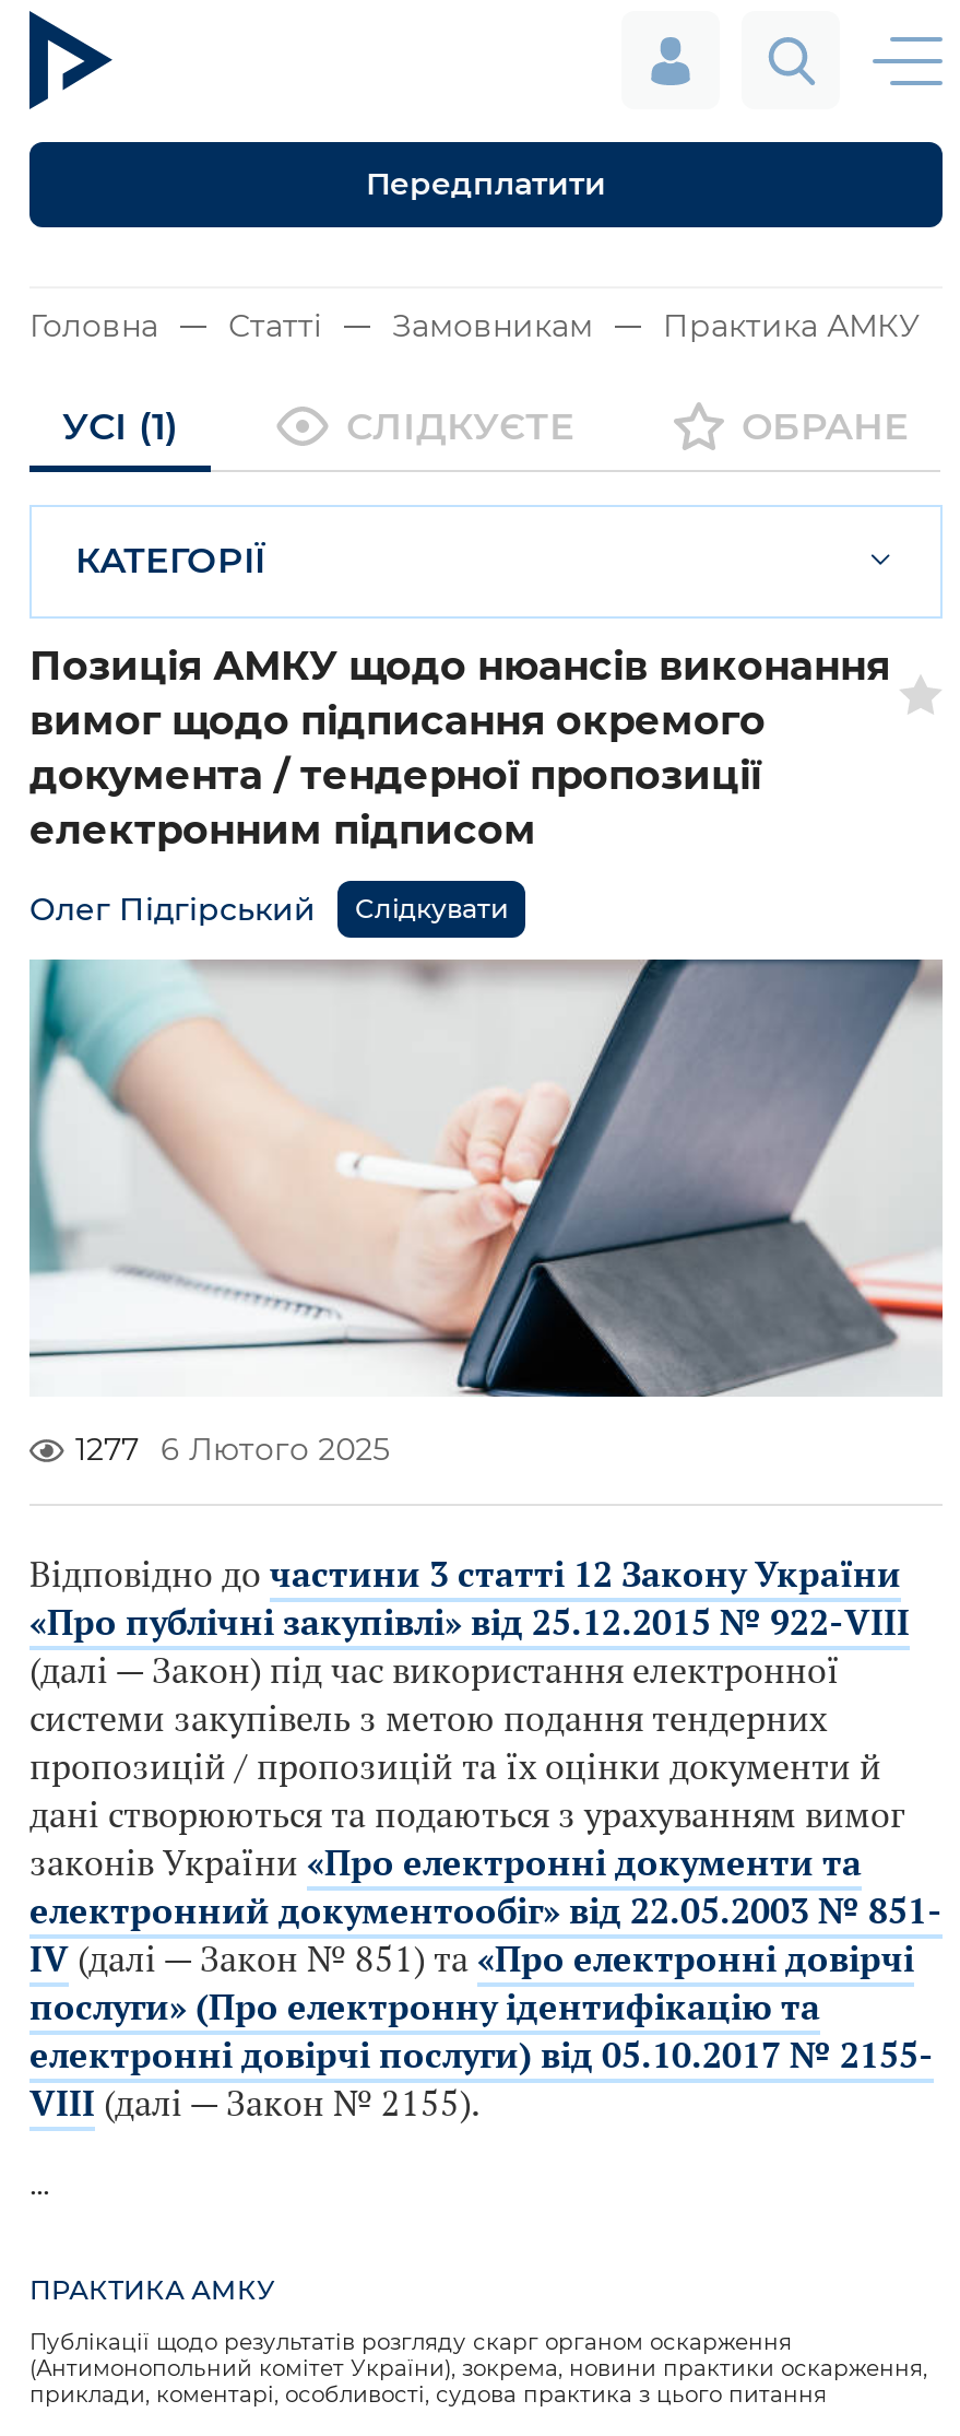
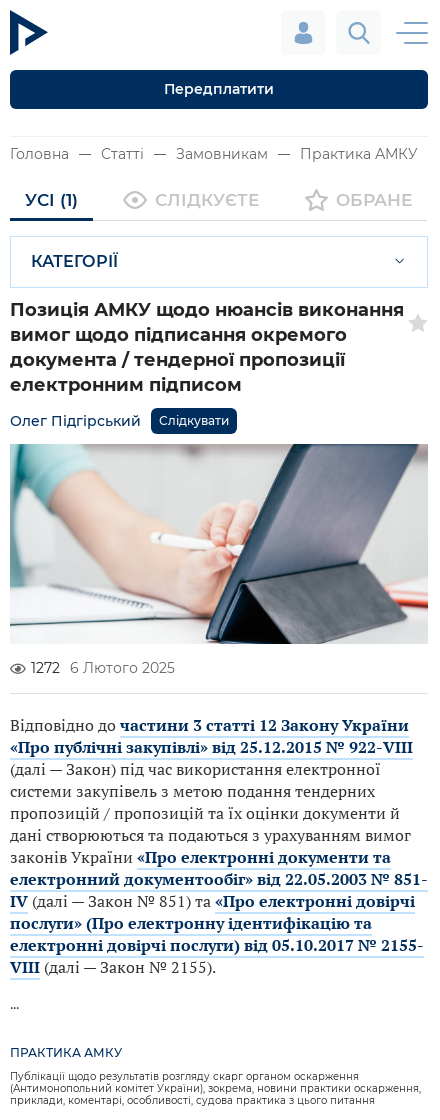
- 1277 6 Лютого 2025
+ 1272 6 Лютого 2025
